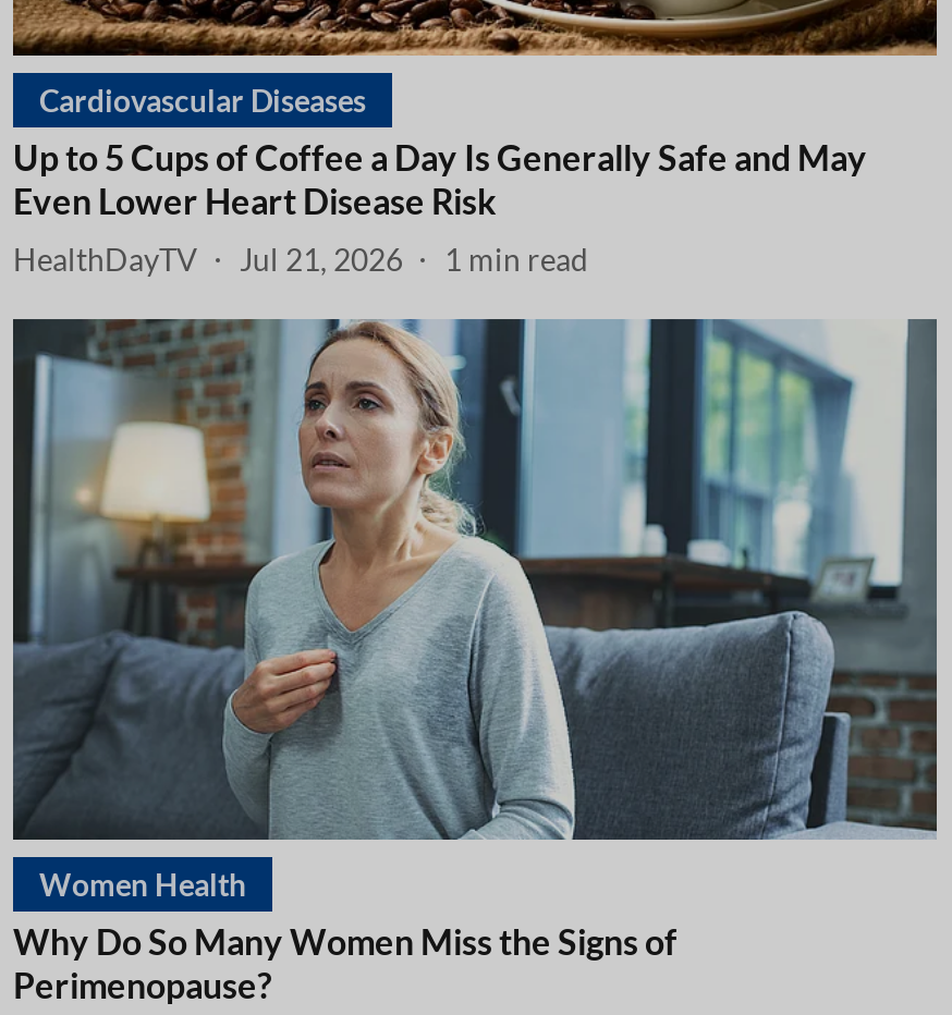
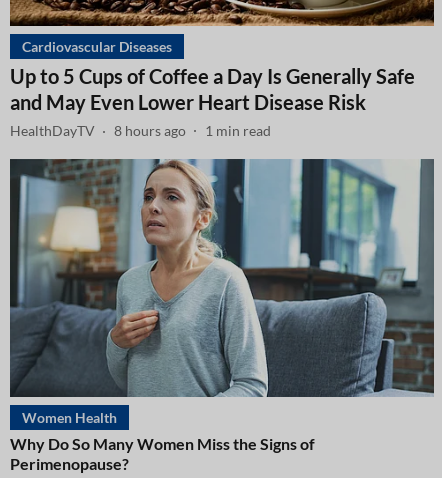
- HealthDayTV Jul 21, 2026 1 min read
+ HealthDayTV 8 hours ago 1 min read
